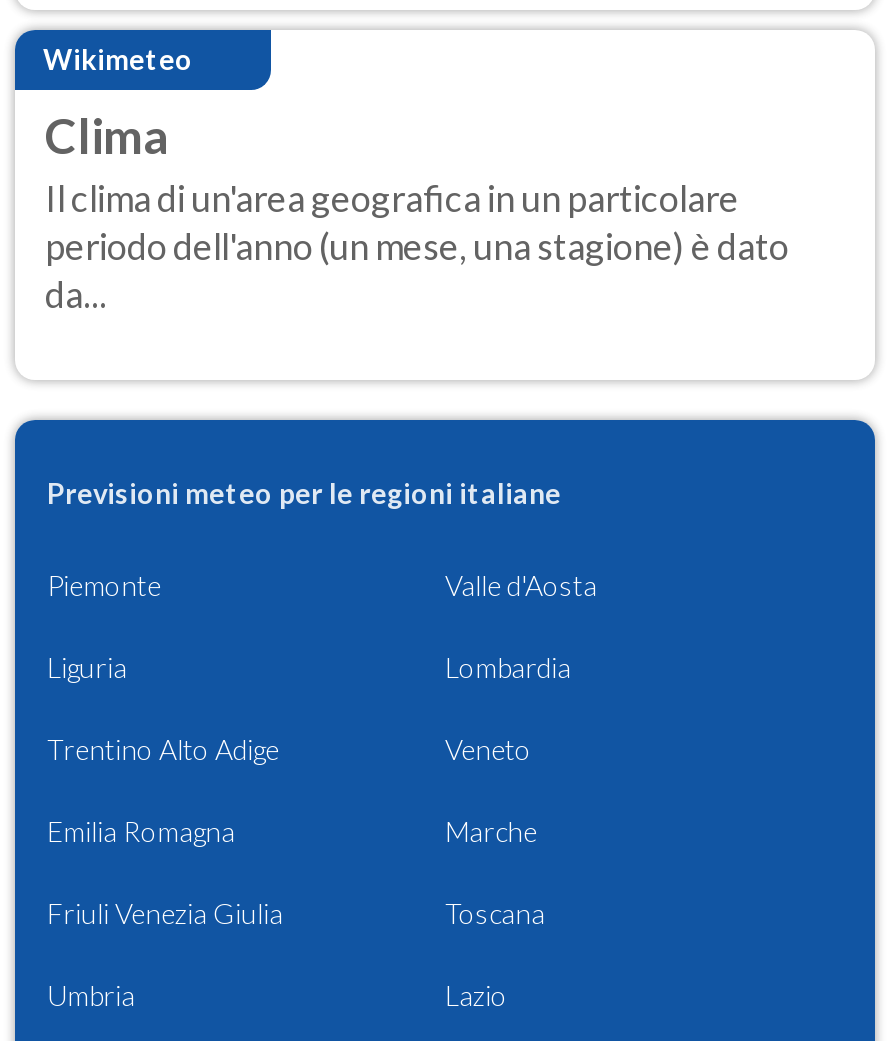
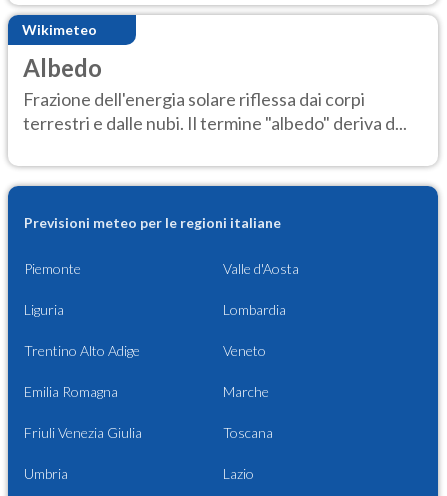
- Clima
- Il clima di un'area geografica in un particolare
- periodo dell'anno (un mese, una stagione) è dato
- da...
+ Albedo
+ Frazione dell'energia solare riflessa dai corpi
+ terrestri e dalle nubi. Il termine "albedo" deriva d...
